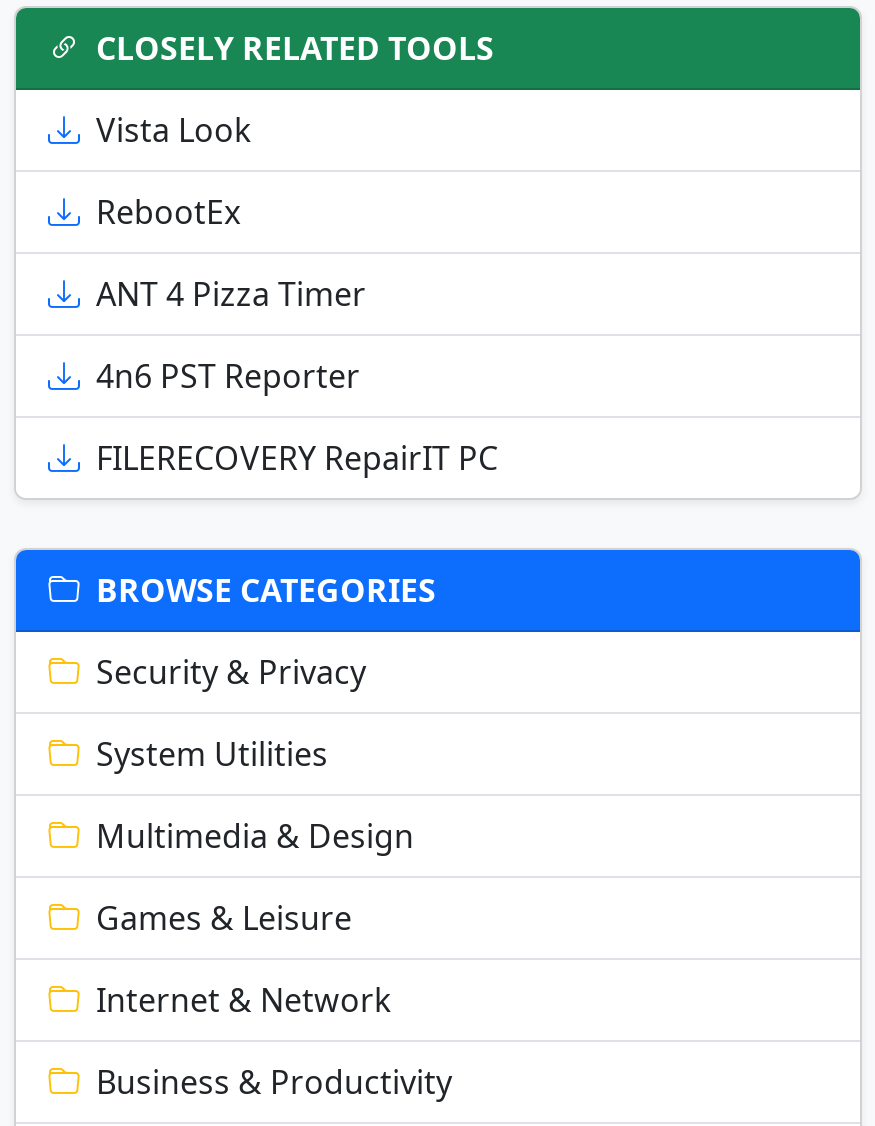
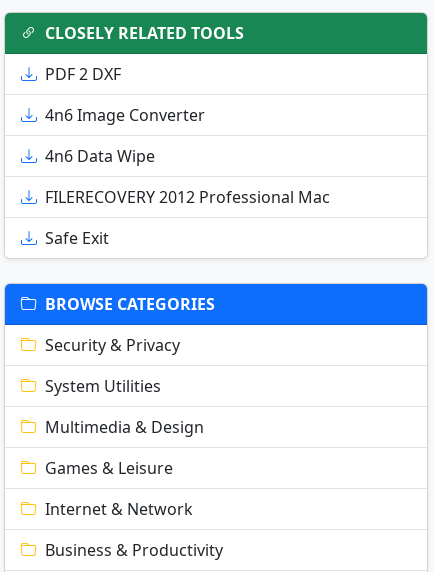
- Vista Look
+ PDF 2 DXF

- RebootEx
+ 4n6 Image Converter

- ANT 4 Pizza Timer
+ 4n6 Data Wipe

- 4n6 PST Reporter
+ FILERECOVERY 2012 Professional Mac

- FILERECOVERY RepairIT PC
+ Safe Exit
